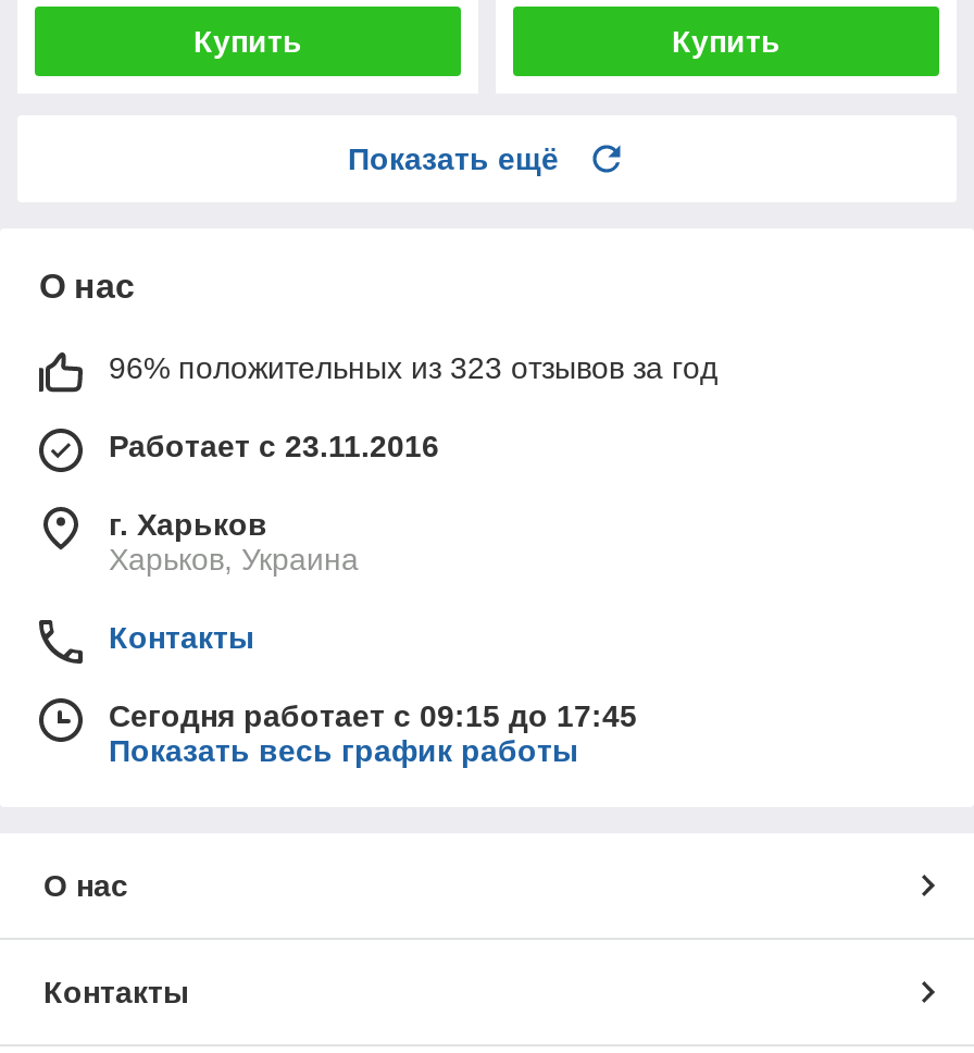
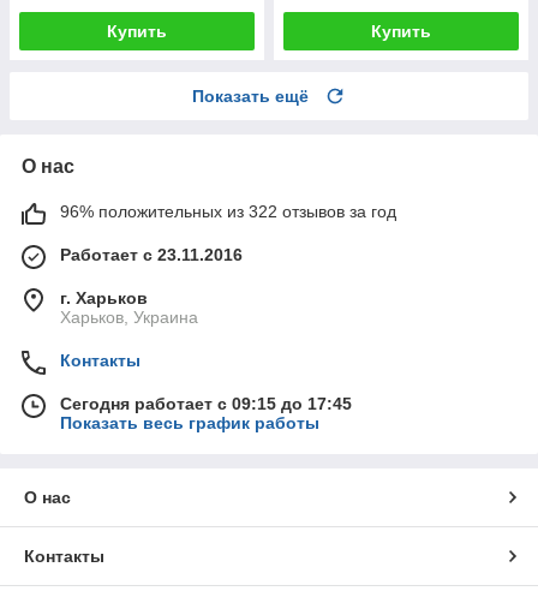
- 96% положительных из 323 отзывов за год
+ 96% положительных из 322 отзывов за год
